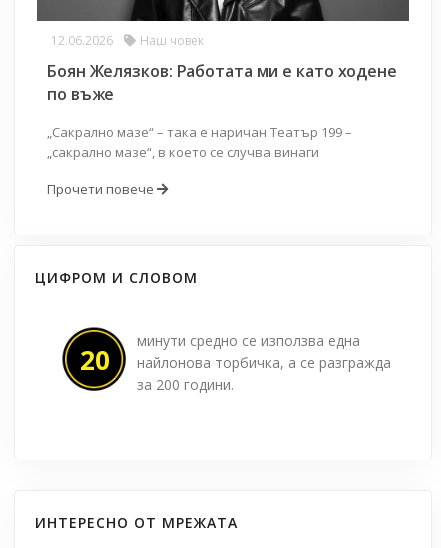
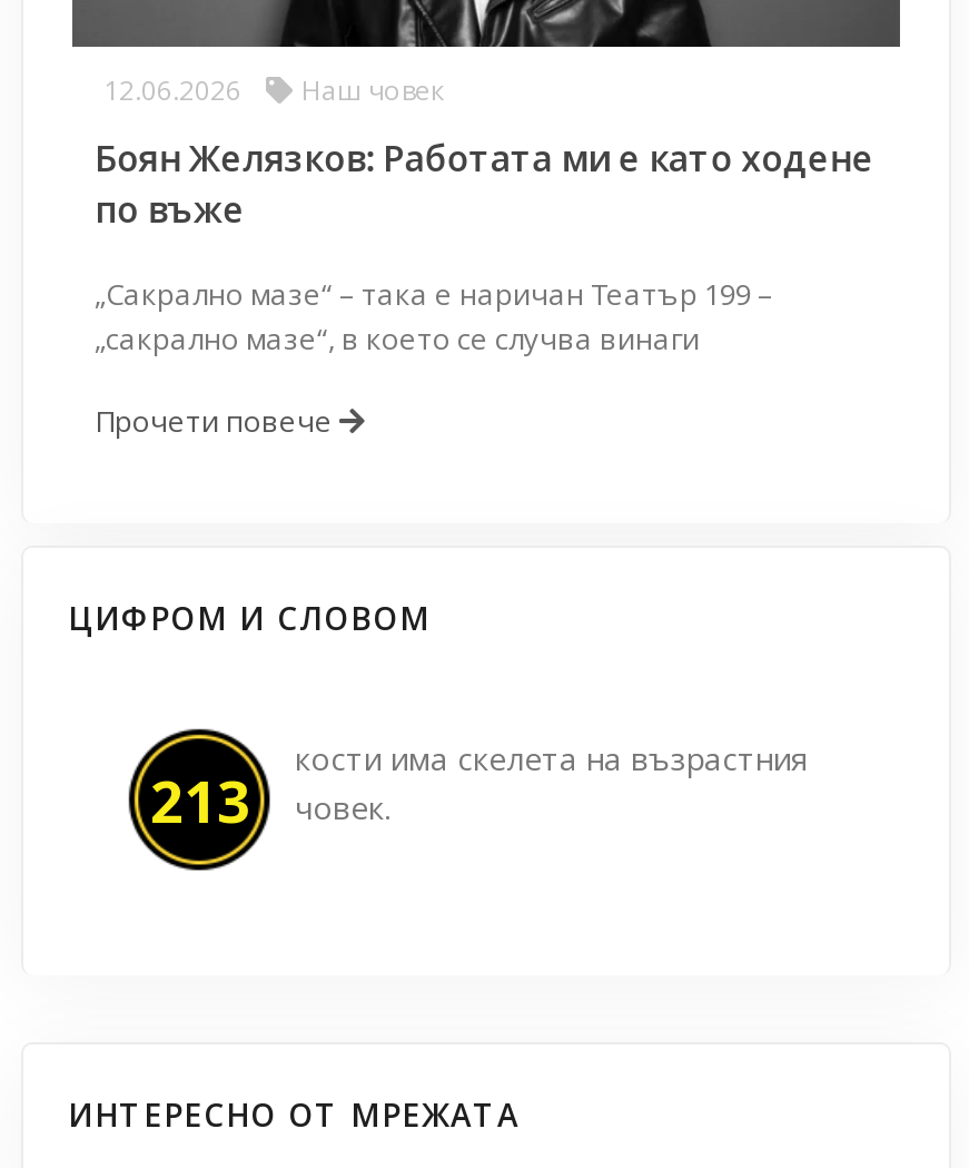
- минути средно се използва една
- найлонова торбичка, а се разгражда
- за 200 години.
+ кости има скелета на възрастния
+ човек.

- 20
+ 213
